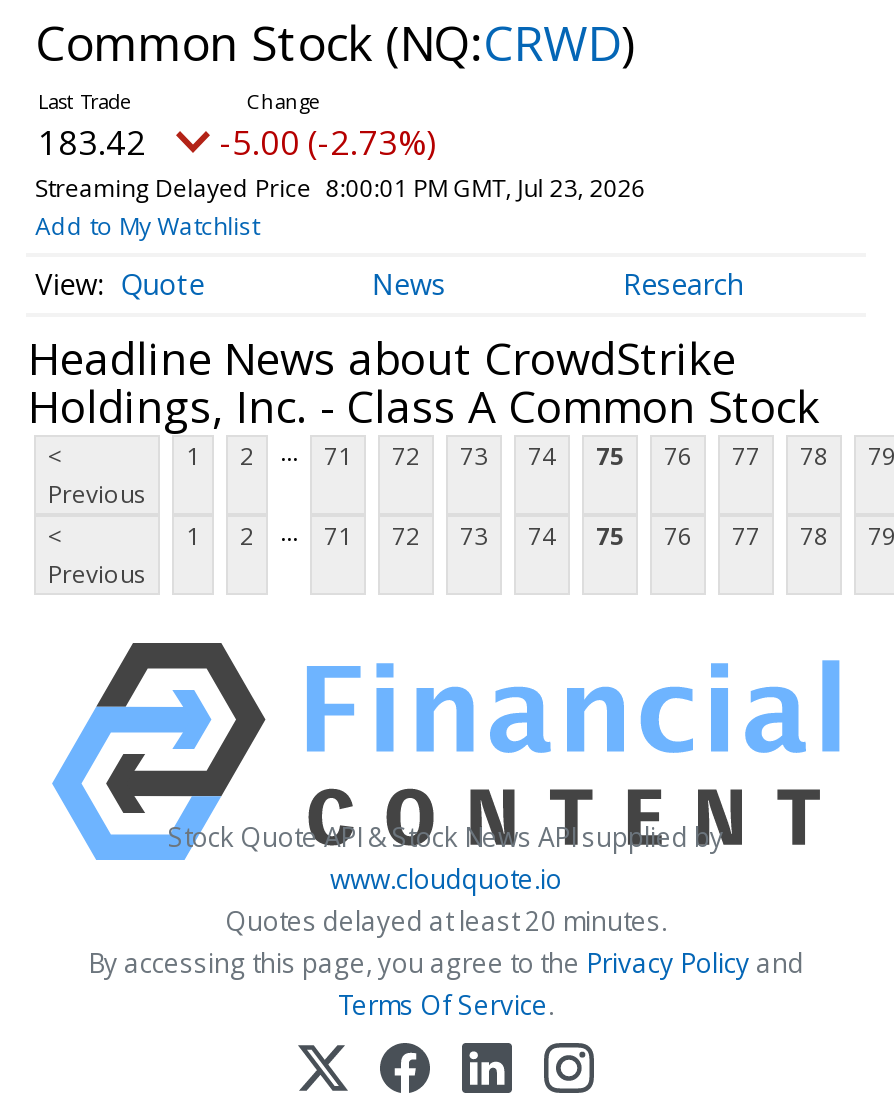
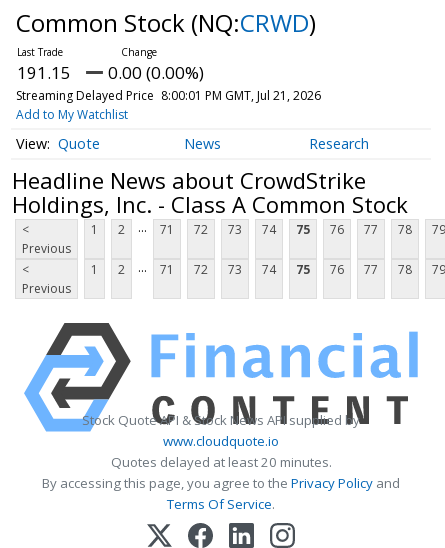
- 183.42
+ 191.15

- -5.00 (-2.73%)
+ 0.00 (0.00%)

- Streaming Delayed Price 8:00:01 PM GMT, Jul 23, 2026
+ Streaming Delayed Price 8:00:01 PM GMT, Jul 21, 2026
